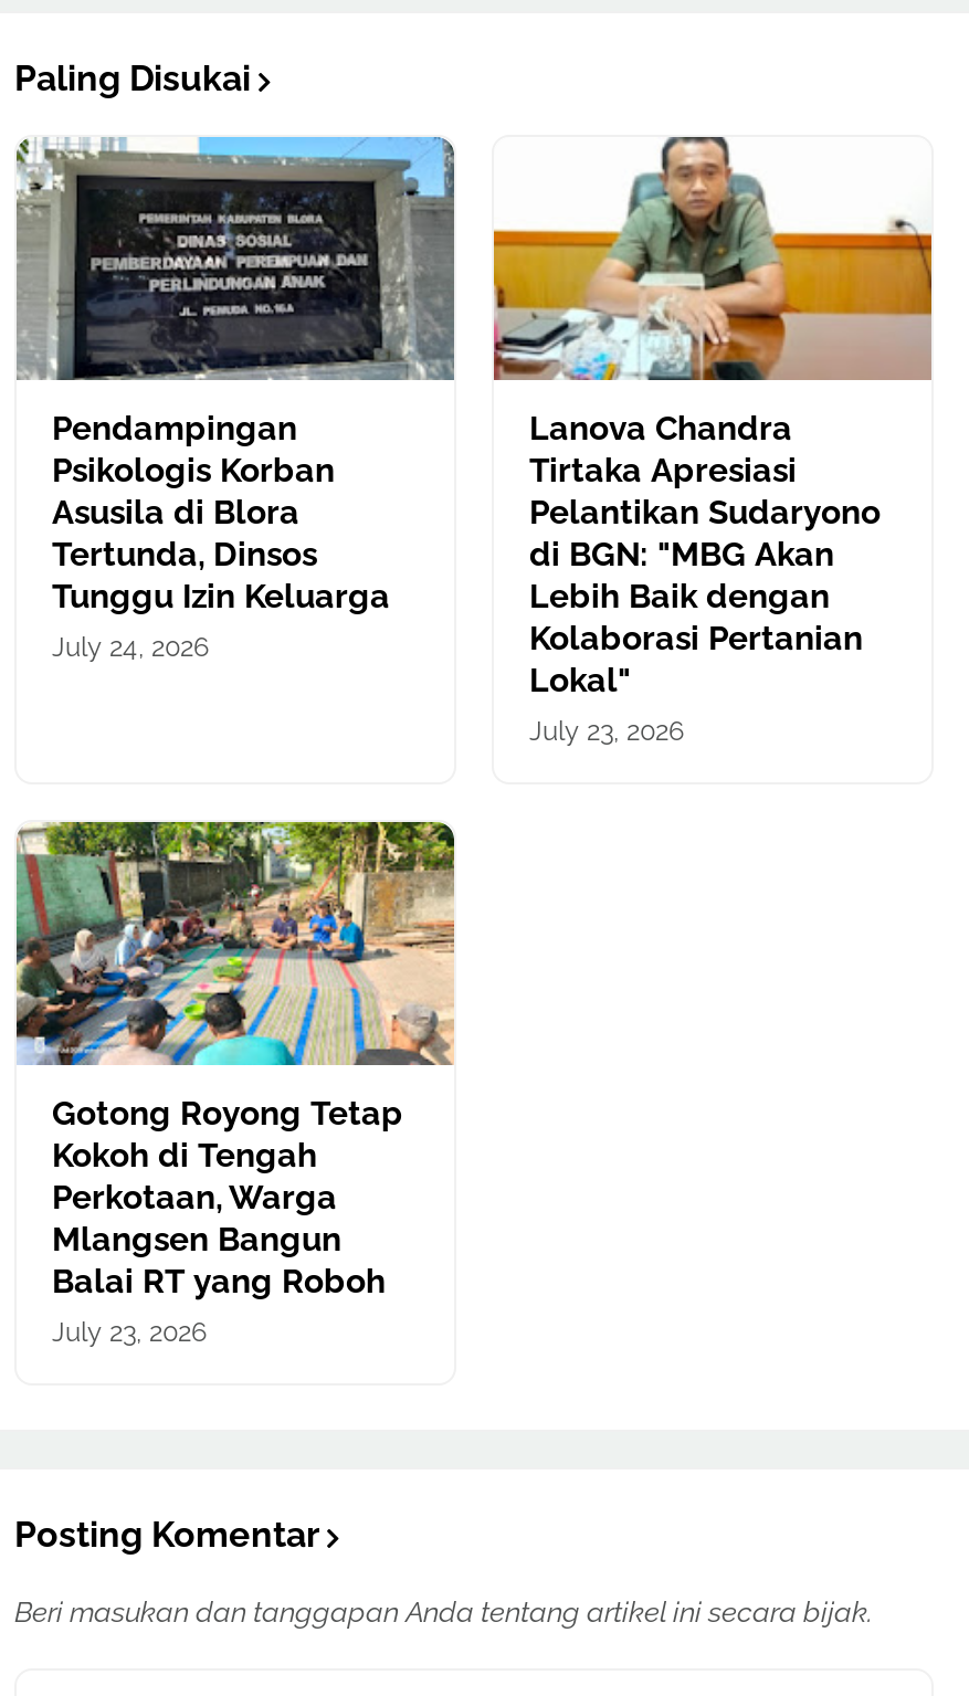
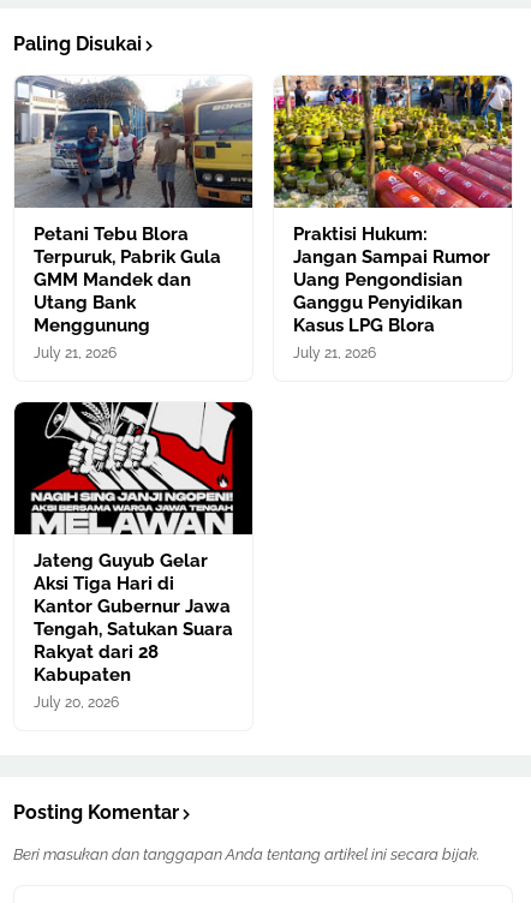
- [image]
- Pendampingan
- Psikologis Korban
- Asusila di Blora
- Tertunda, Dinsos
- Tunggu Izin Keluarga
- July 24, 2026
+ [image]
+ Petani Tebu Blora
+ Terpuruk, Pabrik Gula
+ GMM Mandek dan
+ Utang Bank
+ Menggunung
+ July 21, 2026

- [image]
- Lanova Chandra
- Tirtaka Apresiasi
- Pelantikan Sudaryono
- di BGN: "MBG Akan
- Lebih Baik dengan
- Kolaborasi Pertanian
- Lokal"
- July 23, 2026
+ [image]
+ Praktisi Hukum:
+ Jangan Sampai Rumor
+ Uang Pengondisian
+ Ganggu Penyidikan
+ Kasus LPG Blora
+ July 21, 2026

- [image]
- Gotong Royong Tetap
- Kokoh di Tengah
- Perkotaan, Warga
- Mlangsen Bangun
- Balai RT yang Roboh
- July 23, 2026
+ [image]
+ Jateng Guyub Gelar
+ Aksi Tiga Hari di
+ Kantor Gubernur Jawa
+ Tengah, Satukan Suara
+ Rakyat dari 28
+ Kabupaten
+ July 20, 2026
